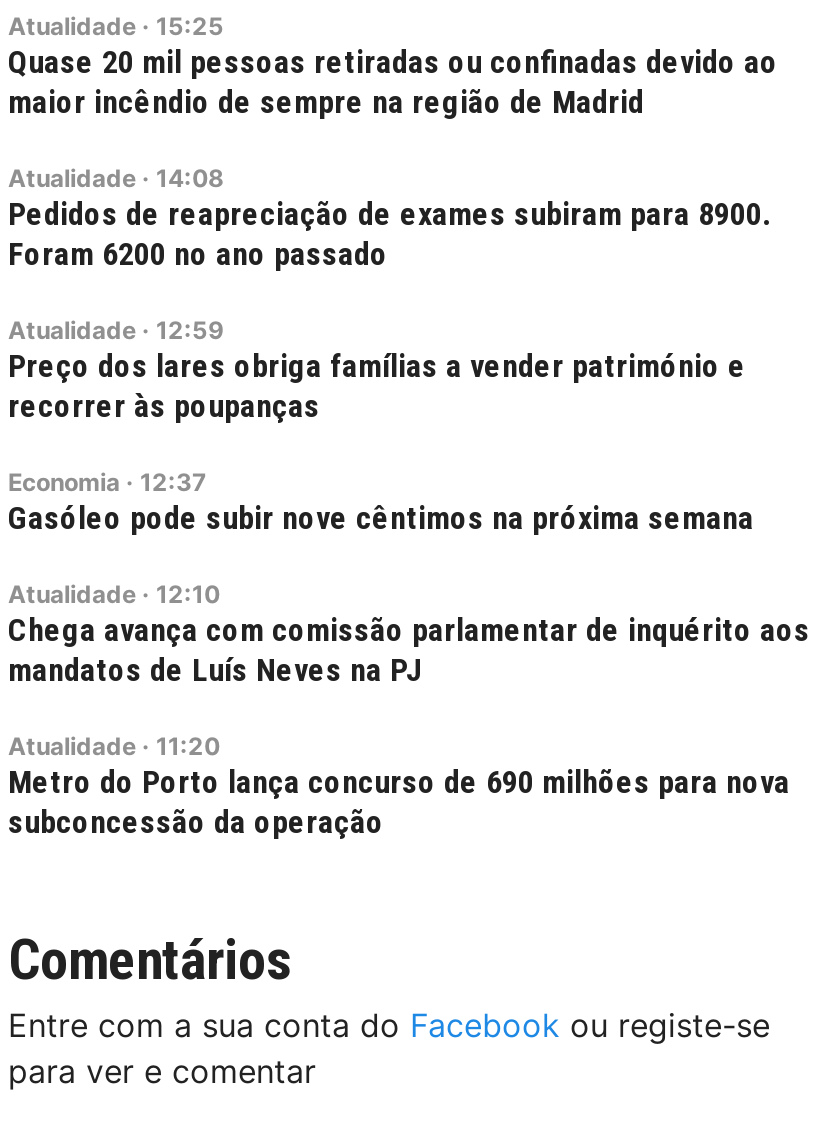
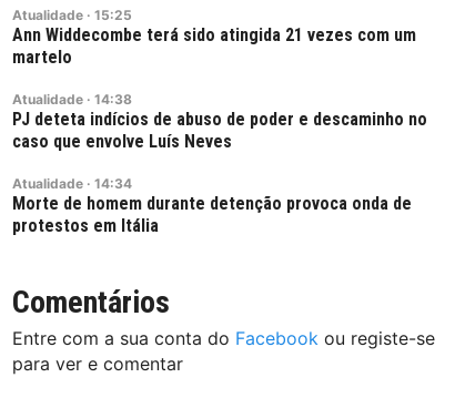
- Quase 20 mil pessoas retiradas ou confinadas devido ao
- maior incêndio de sempre na região de Madrid
- Atualidade · 14:08
- Pedidos de reapreciação de exames subiram para 8900.
- Foram 6200 no ano passado
- Atualidade · 12:59
- Preço dos lares obriga famílias a vender património e
- recorrer às poupanças
- Economia · 12:37
- Gasóleo pode subir nove cêntimos na próxima semana
- Atualidade · 12:10
- Chega avança com comissão parlamentar de inquérito aos
- mandatos de Luís Neves na PJ
- Atualidade · 11:20
- Metro do Porto lança concurso de 690 milhões para nova
- subconcessão da operação
+ Ann Widdecombe terá sido atingida 21 vezes com um
+ martelo
+ Atualidade · 14:38
+ PJ deteta indícios de abuso de poder e descaminho no
+ caso que envolve Luís Neves
+ Atualidade · 14:34
+ Morte de homem durante detenção provoca onda de
+ protestos em Itália
